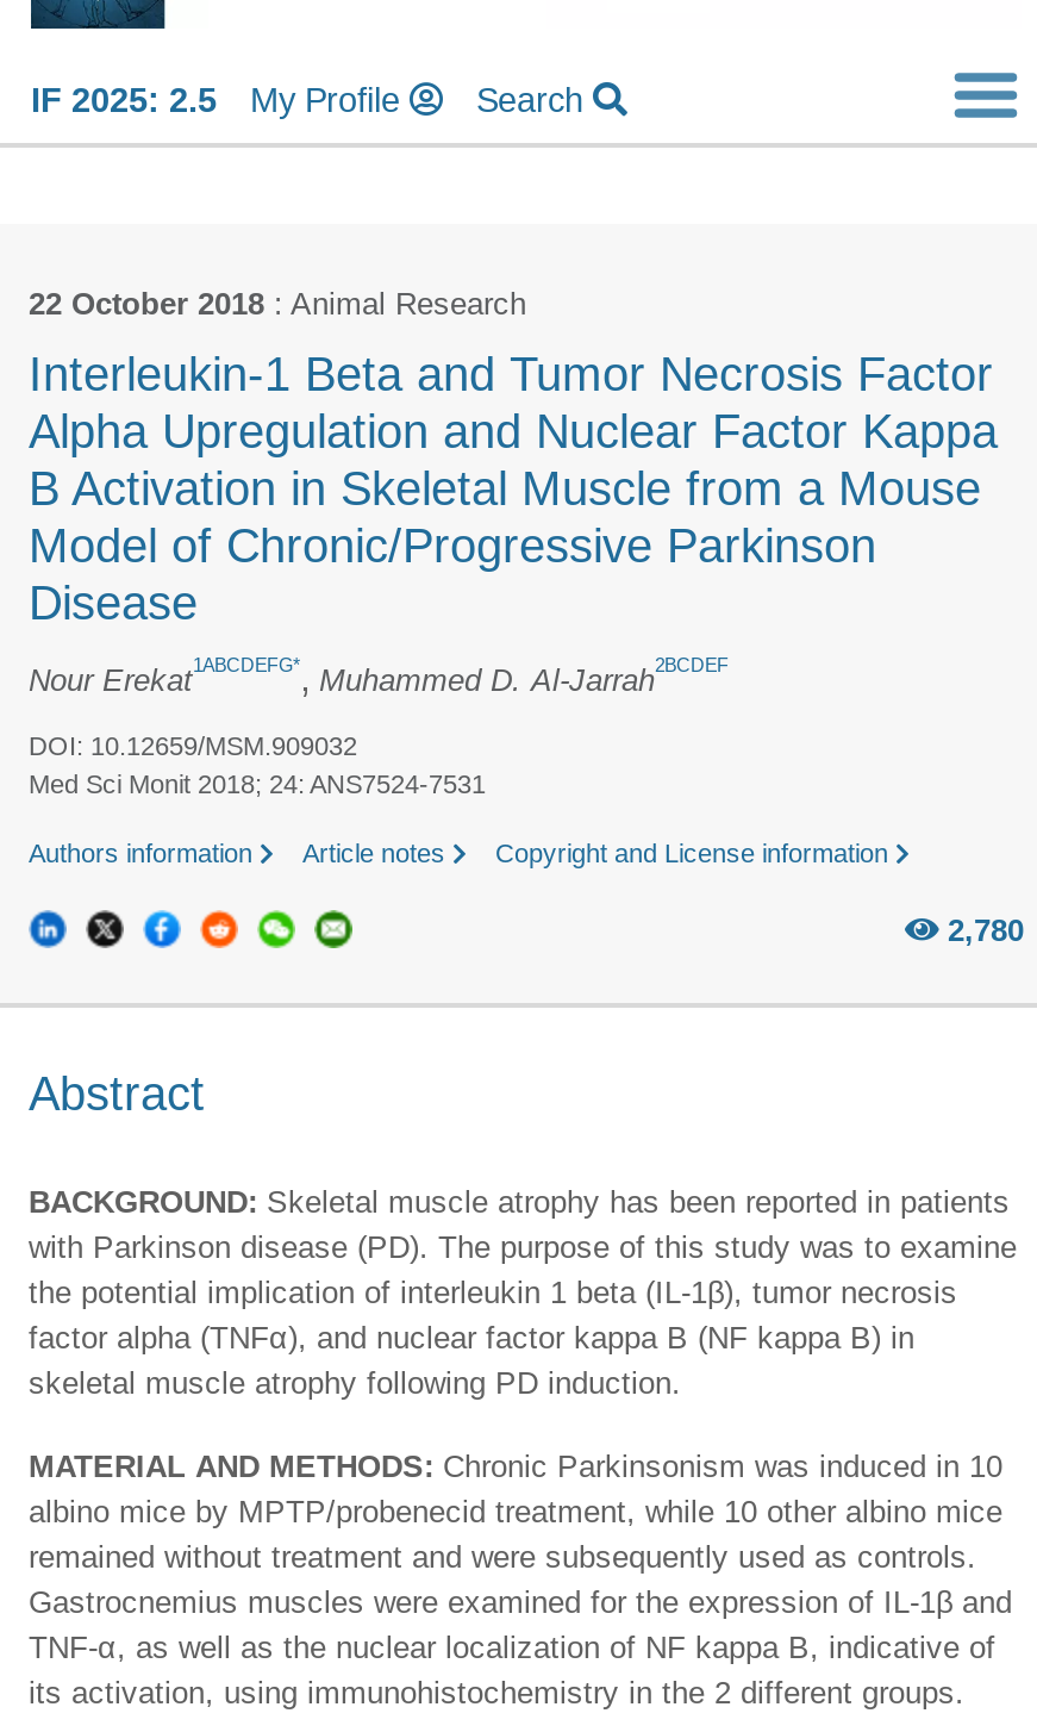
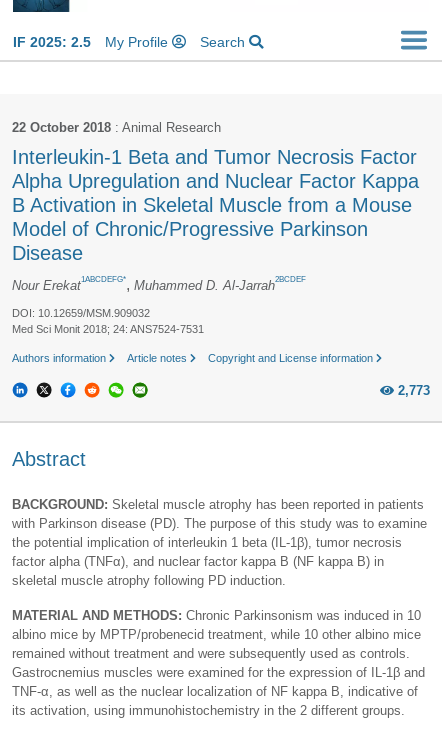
- 2,780
+ 2,773
